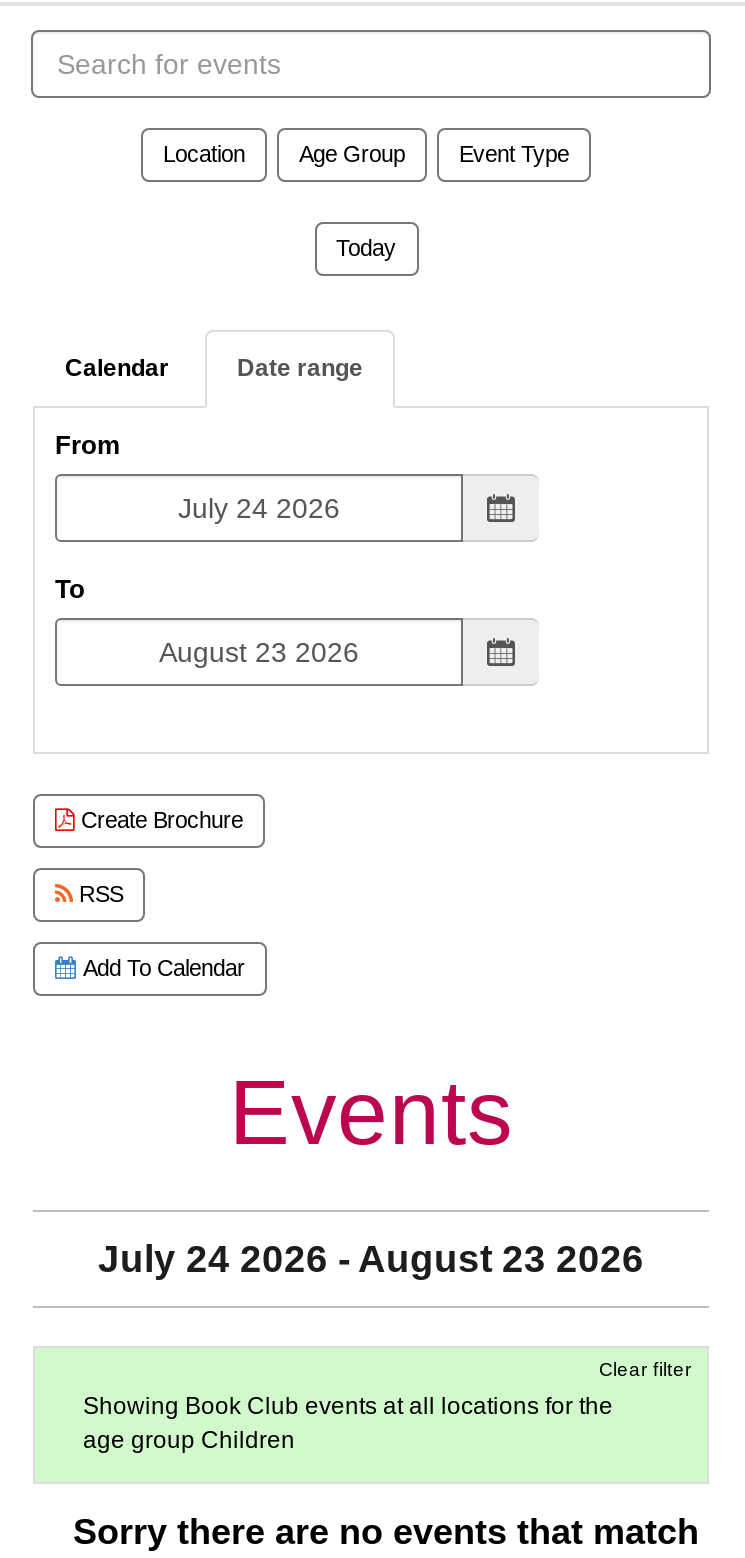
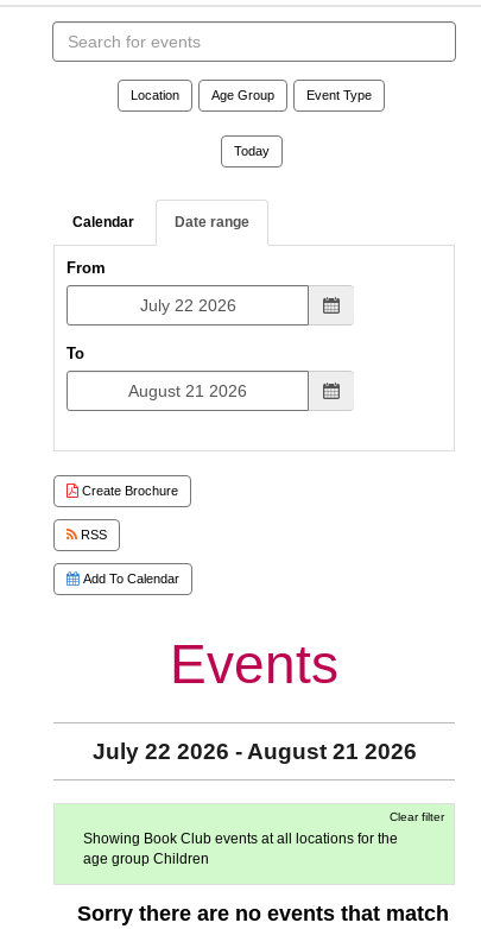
- July 24 2026 - August 23 2026
+ July 22 2026 - August 21 2026
